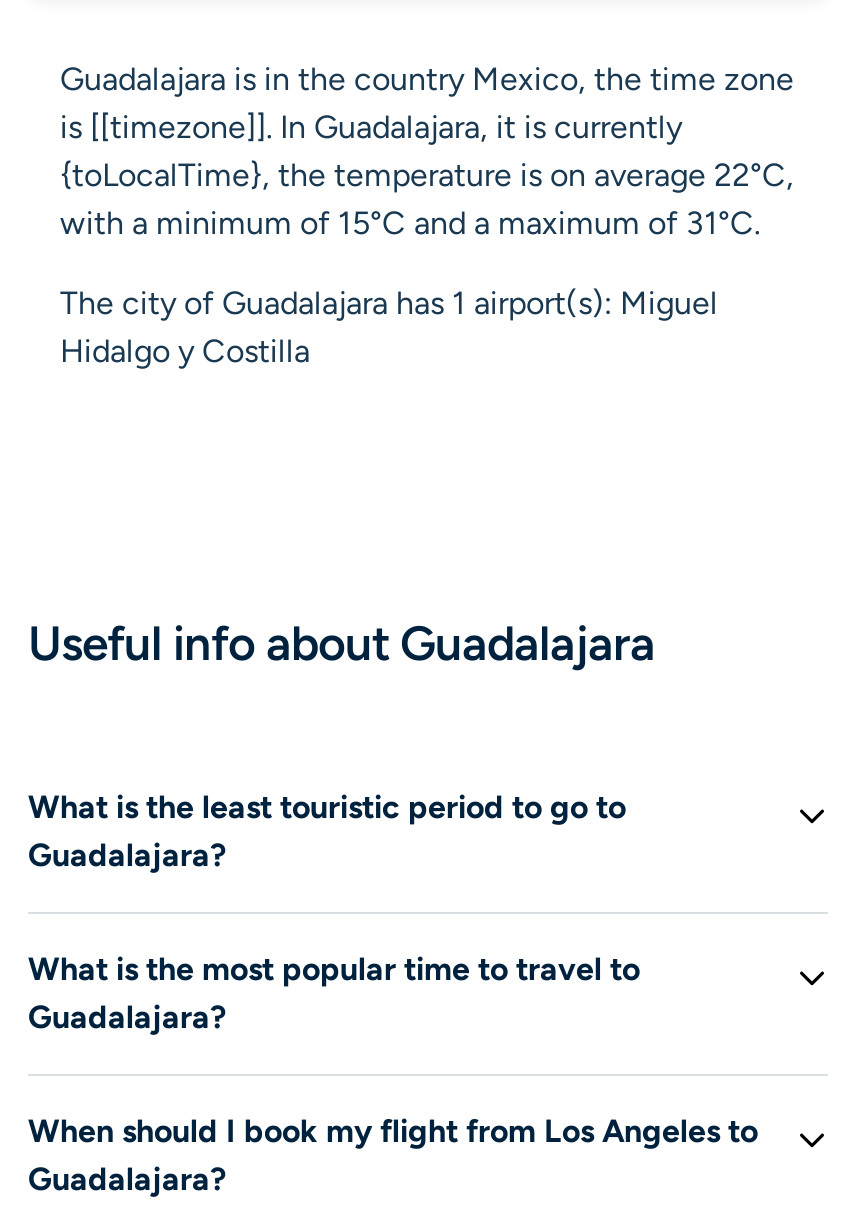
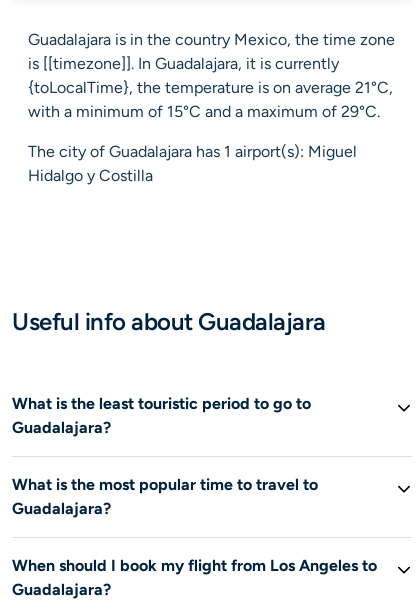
- {toLocalTime}, the temperature is on average 22°C,
+ {toLocalTime}, the temperature is on average 21°C,

- with a minimum of 15°C and a maximum of 31°C.
+ with a minimum of 15°C and a maximum of 29°C.
